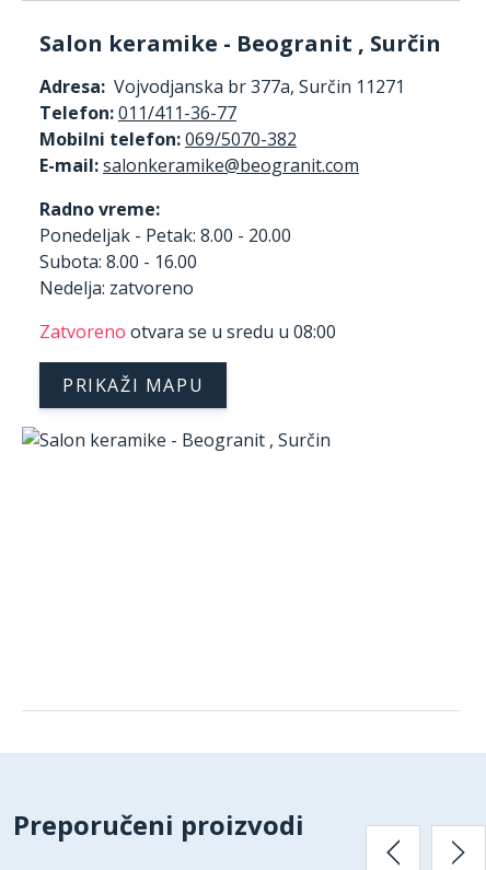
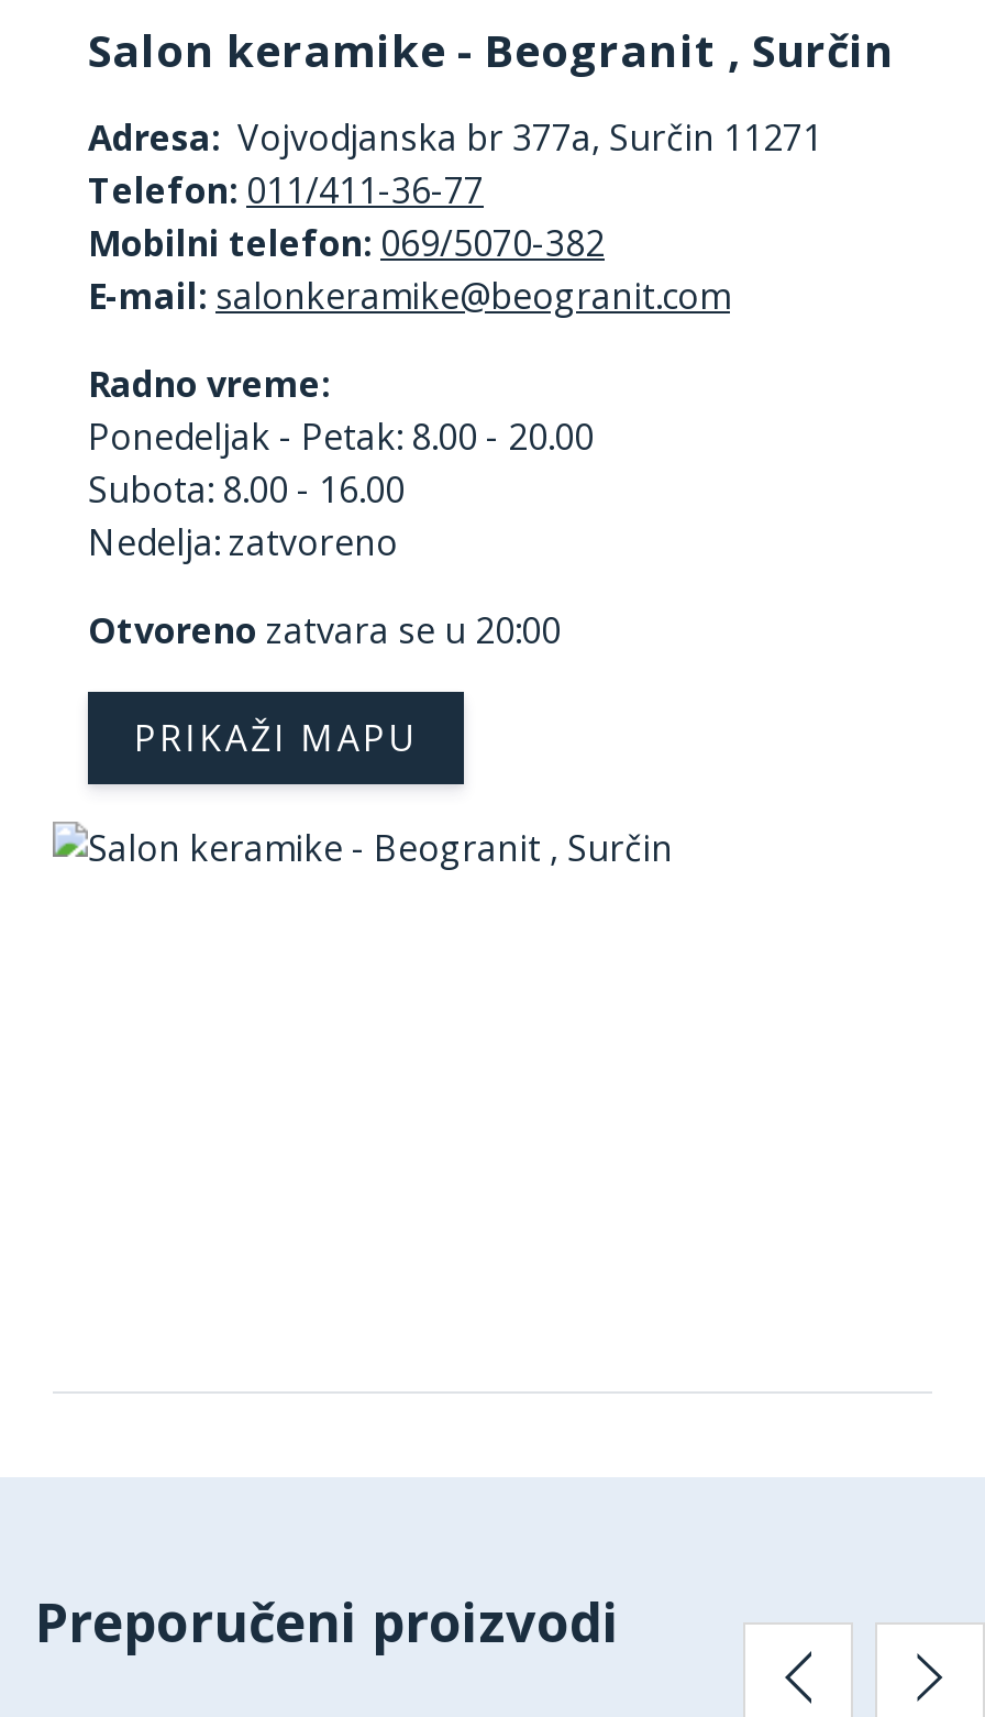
- Zatvoreno otvara se u sredu u 08:00
+ Otvoreno zatvara se u 20:00
